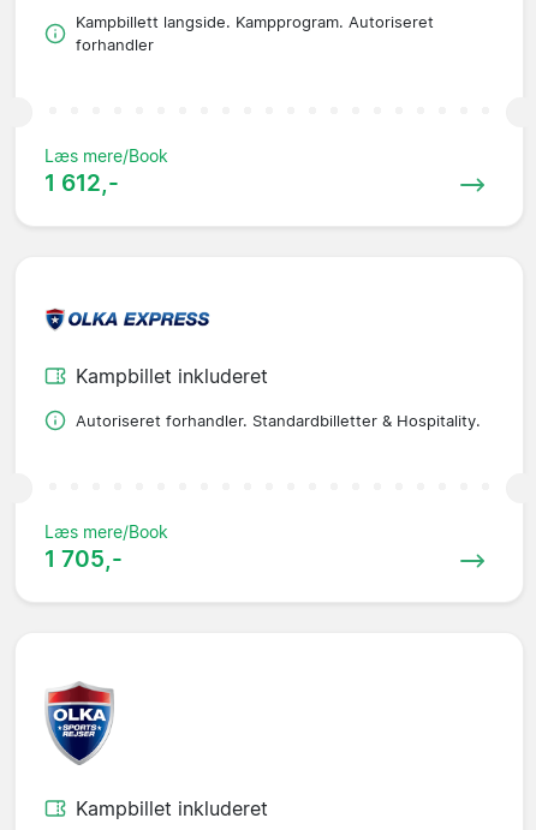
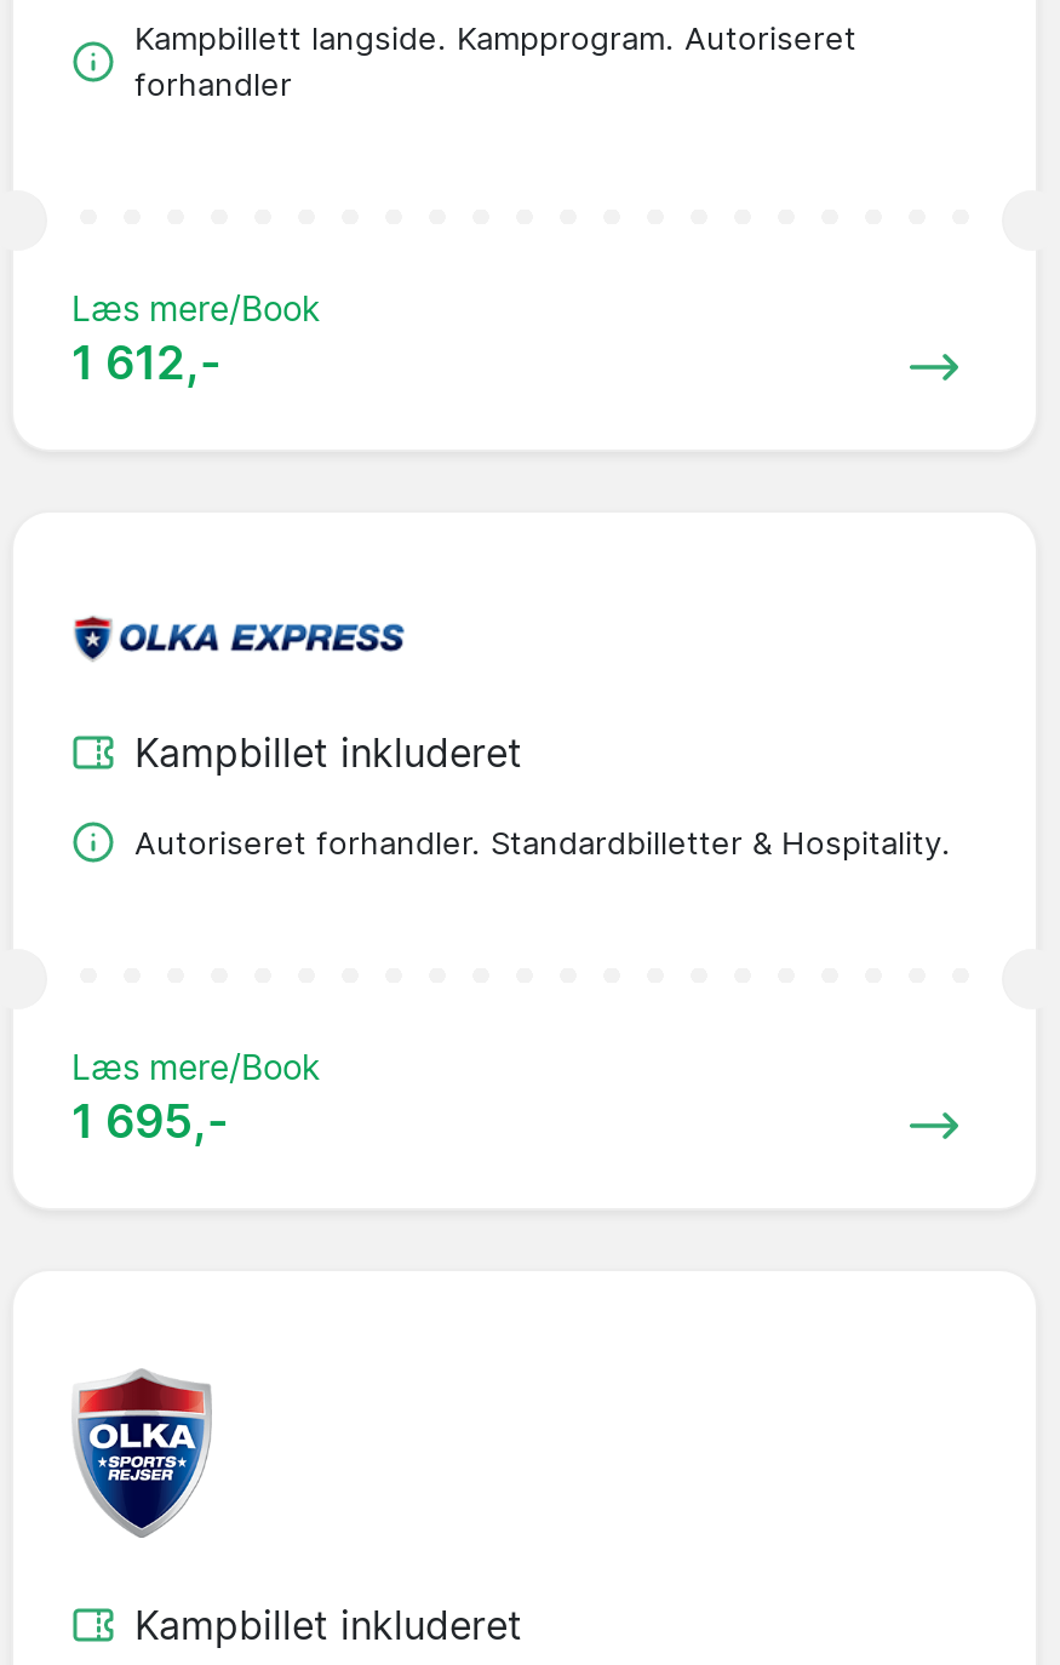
- 1 705,-
+ 1 695,-
